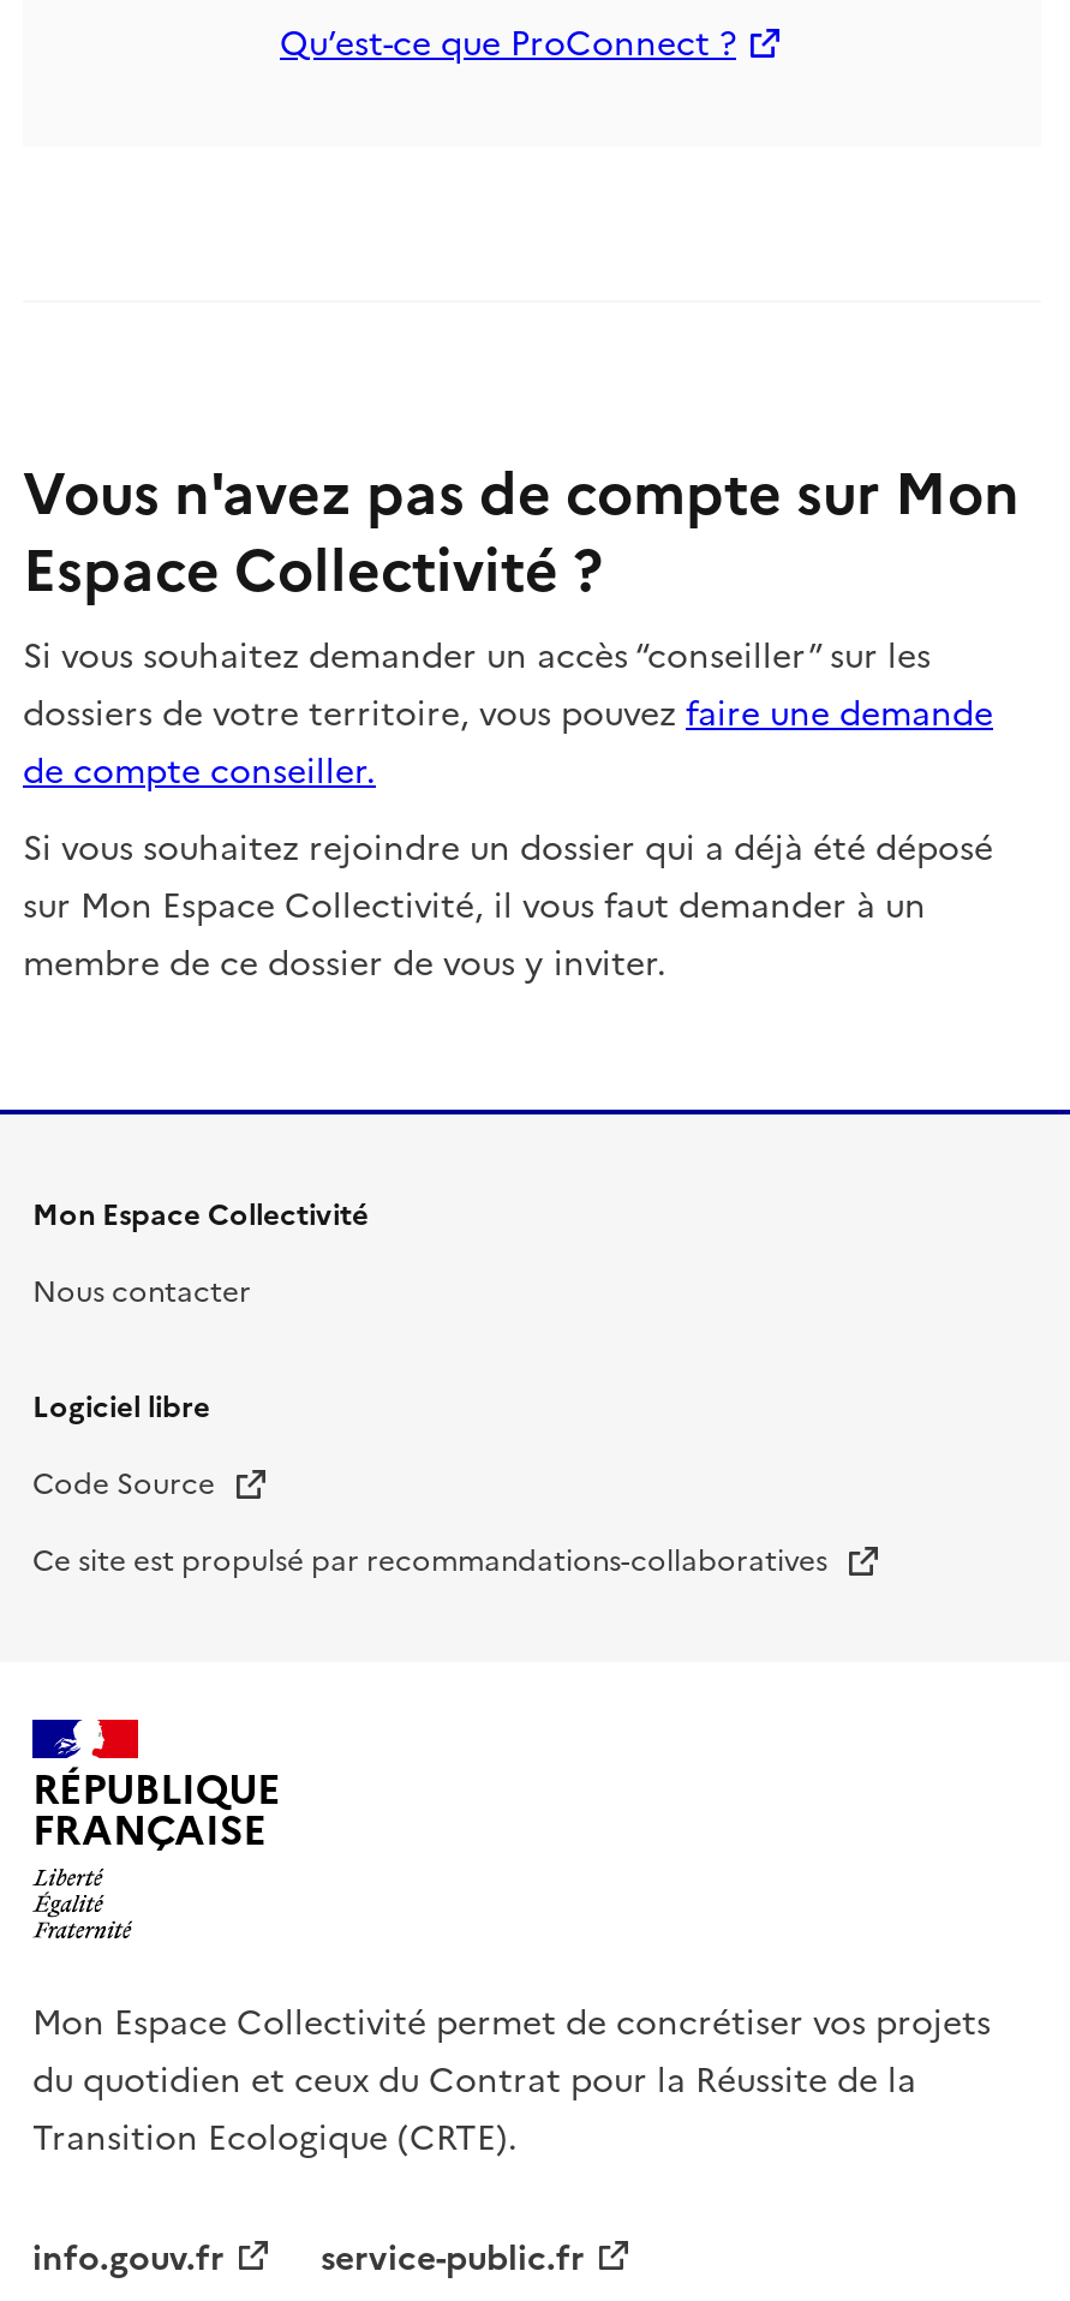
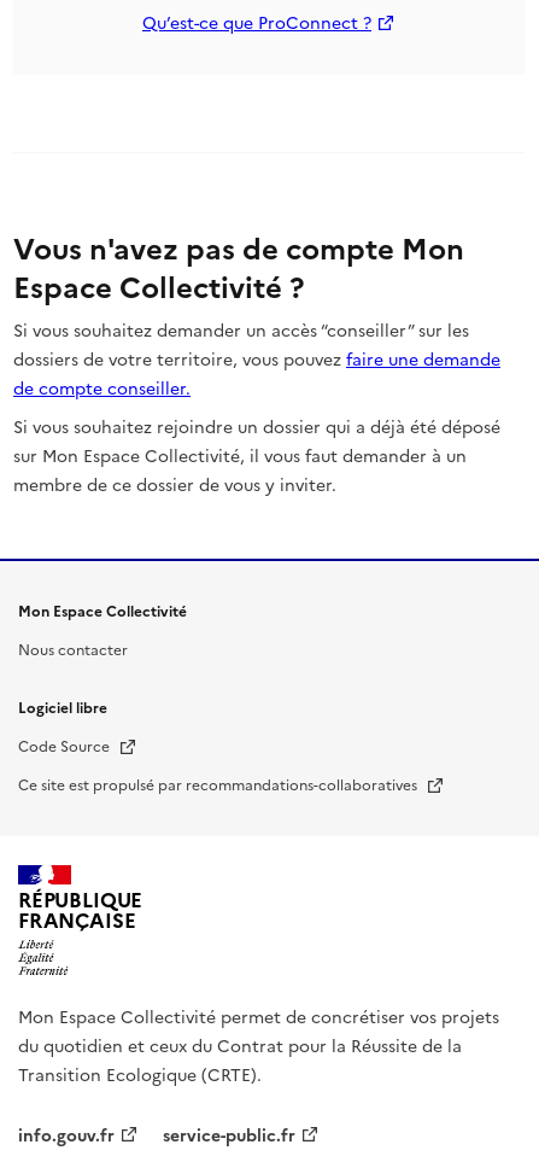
- Vous n'avez pas de compte sur Mon
+ Vous n'avez pas de compte Mon
